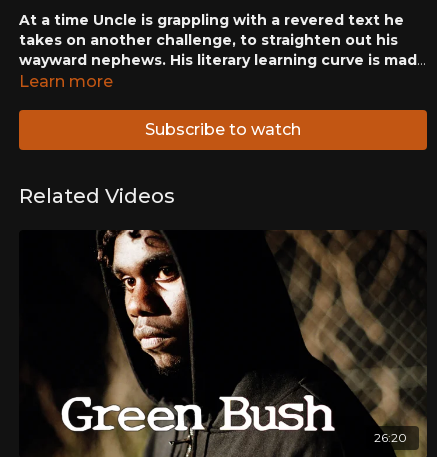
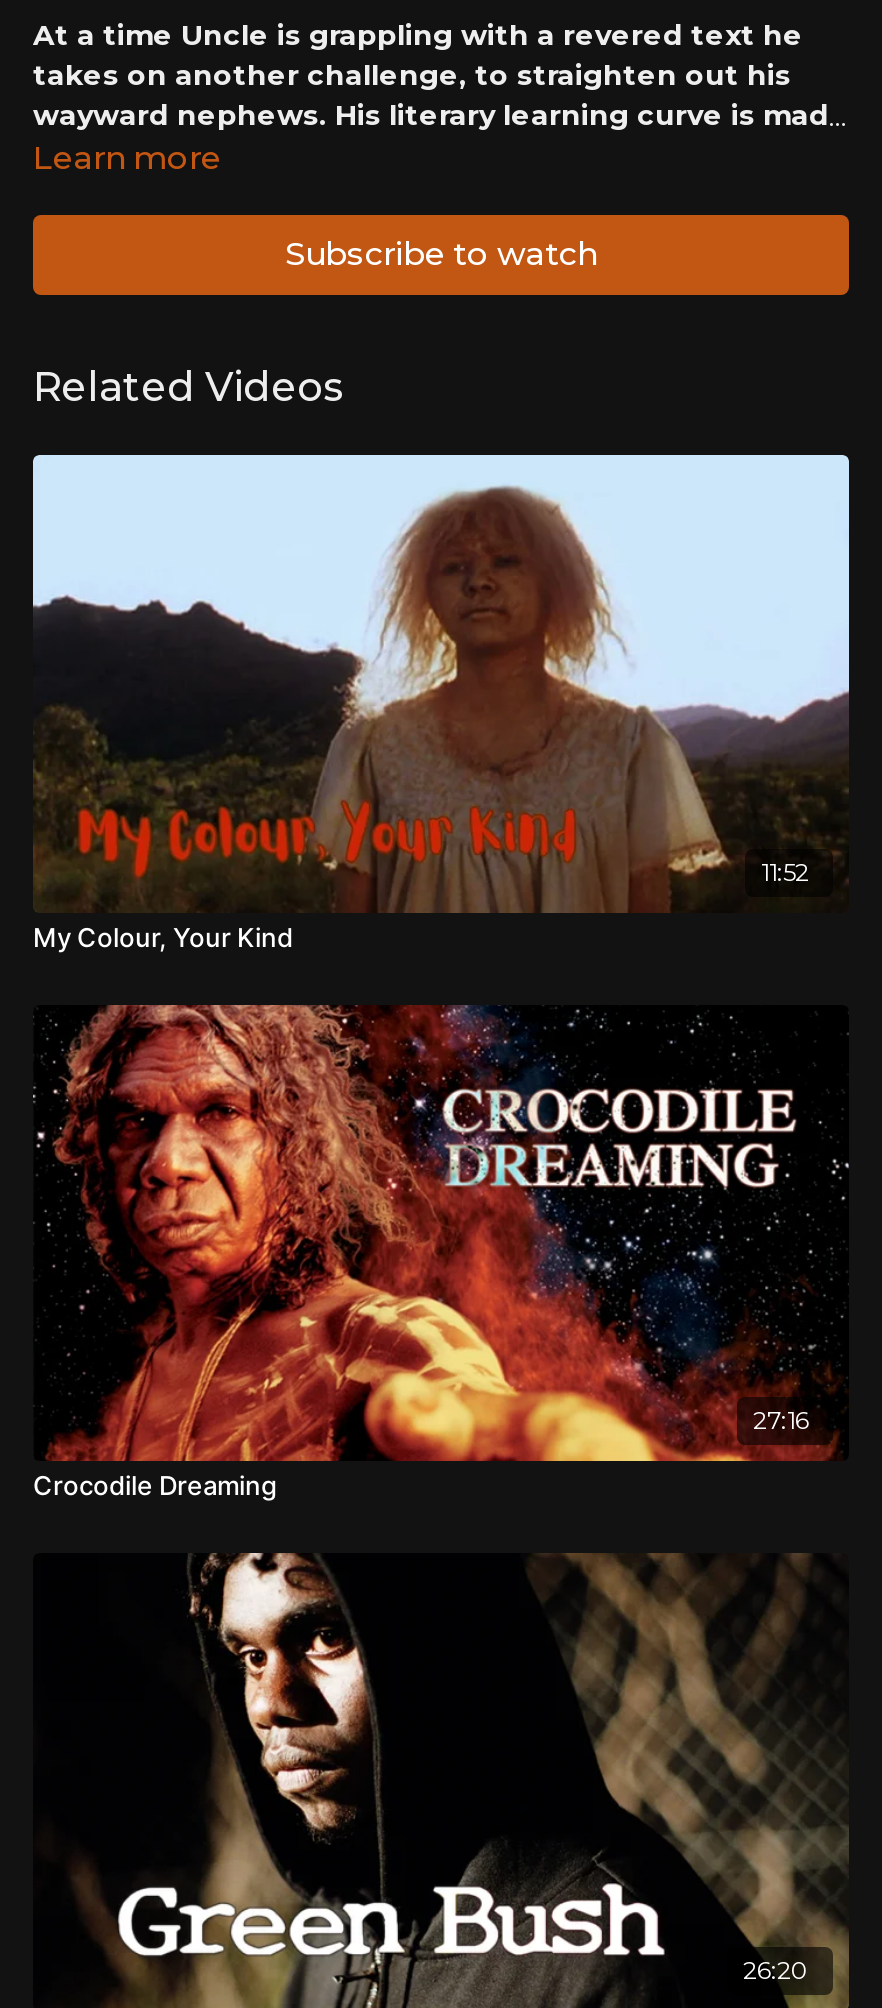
+ [image]
+ 11:52
+ My Colour, Your Kind

+ [image]
+ 27:16
+ Crocodile Dreaming
